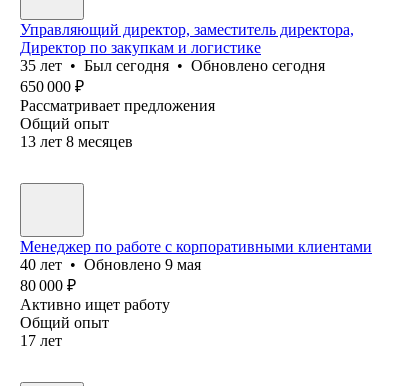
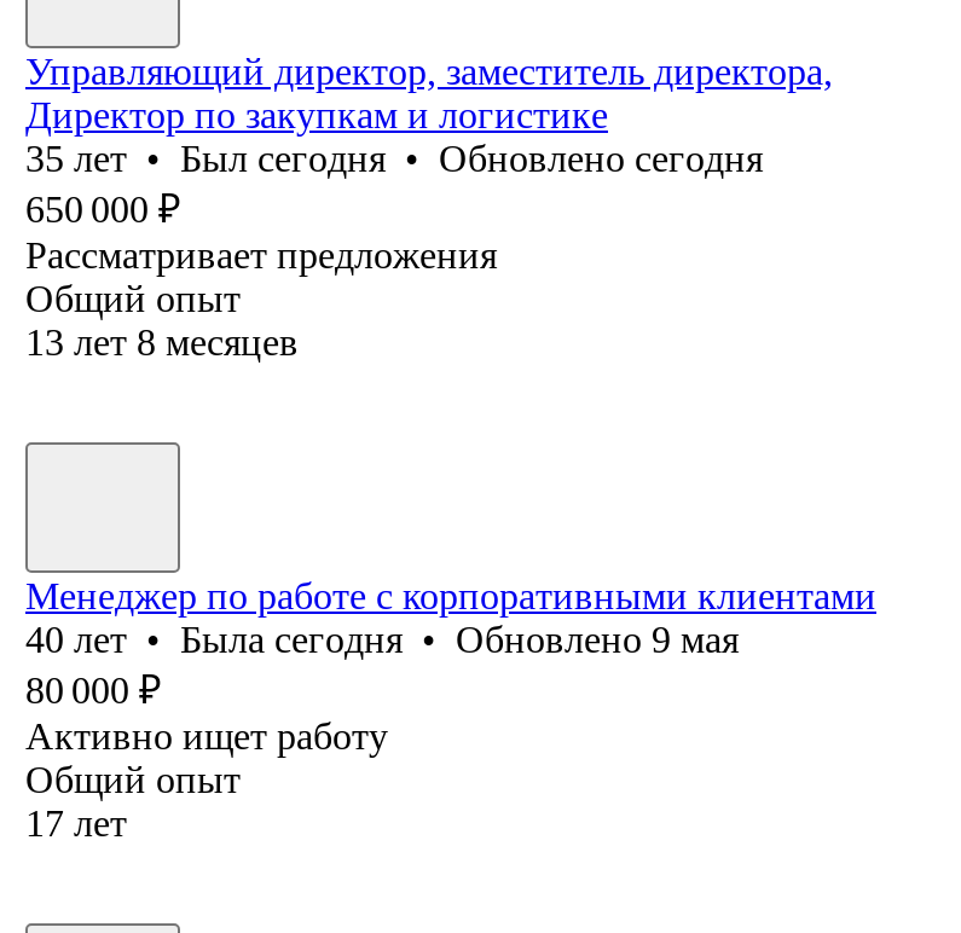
- 40 лет • Обновлено 9 мая
+ 40 лет • Была сегодня • Обновлено 9 мая
